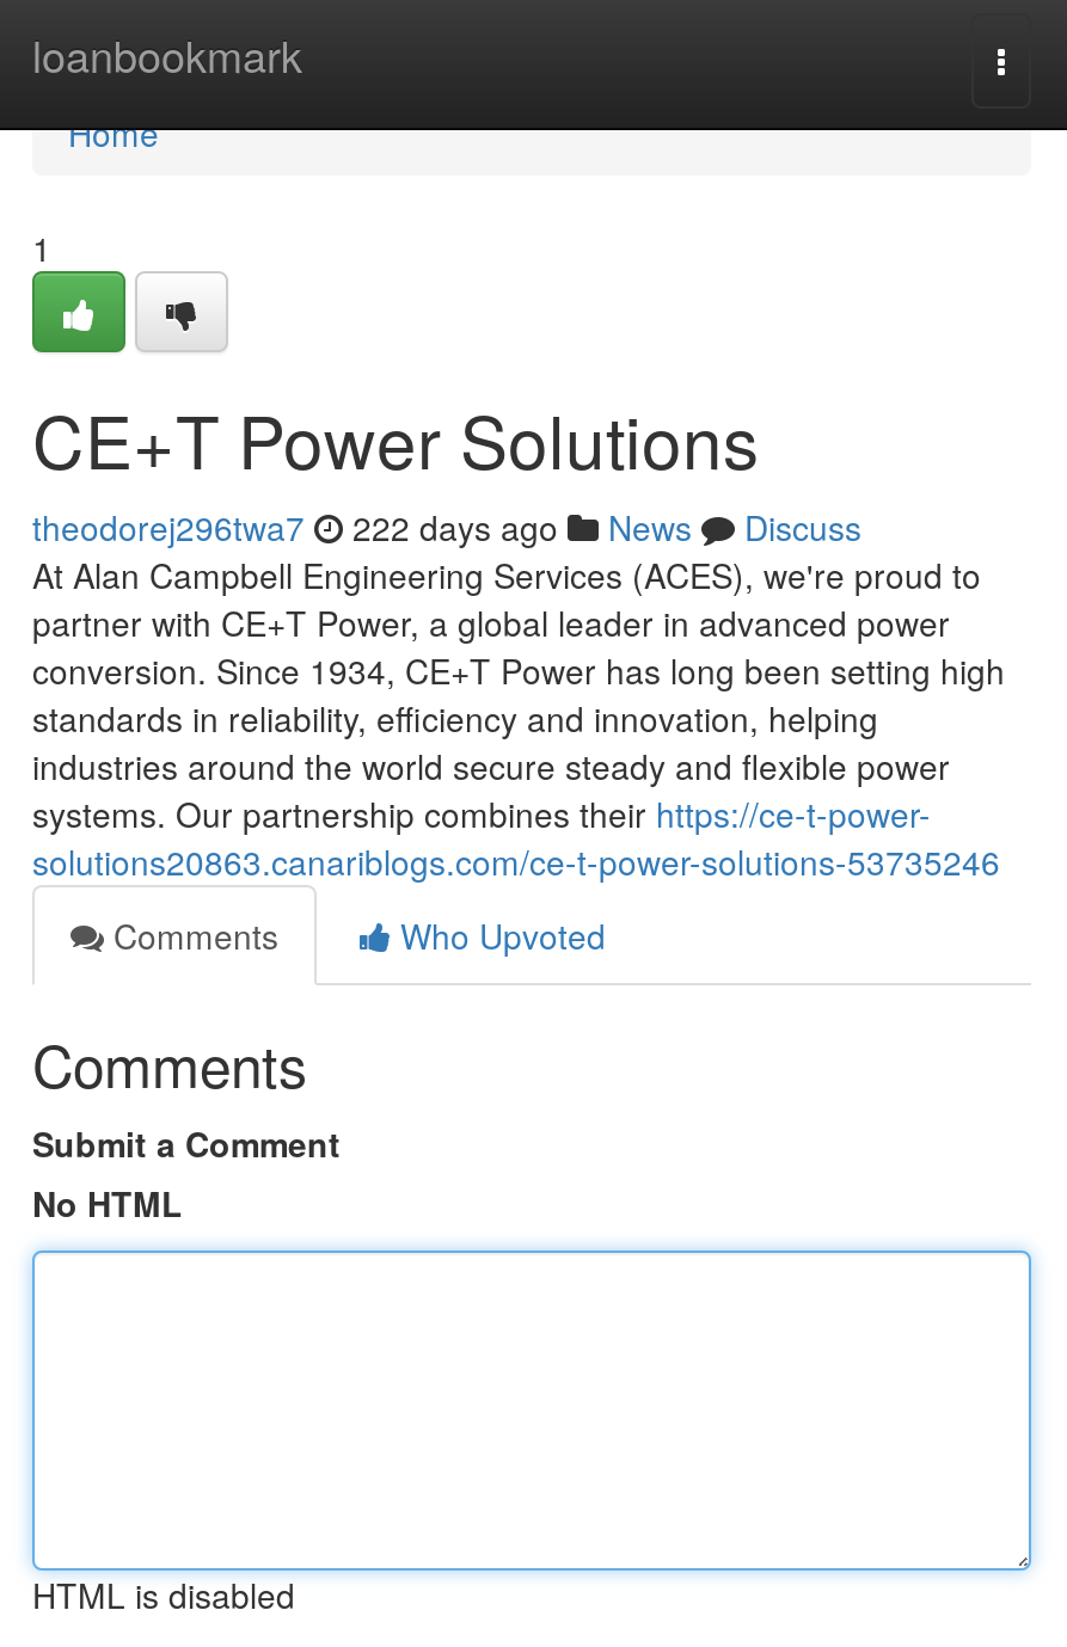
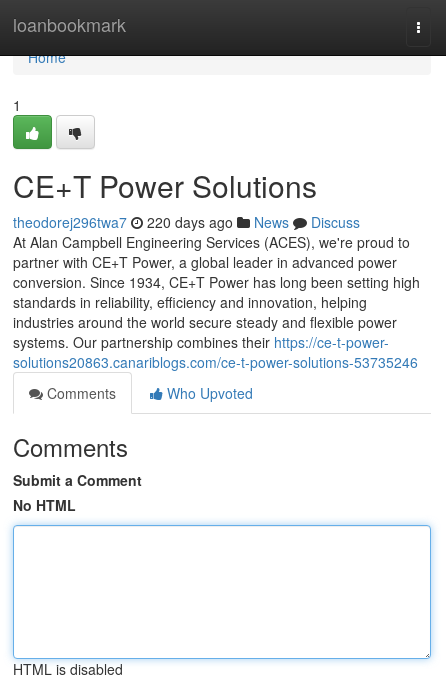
- theodorej296twa7 222 days ago News Discuss
+ theodorej296twa7 220 days ago News Discuss
